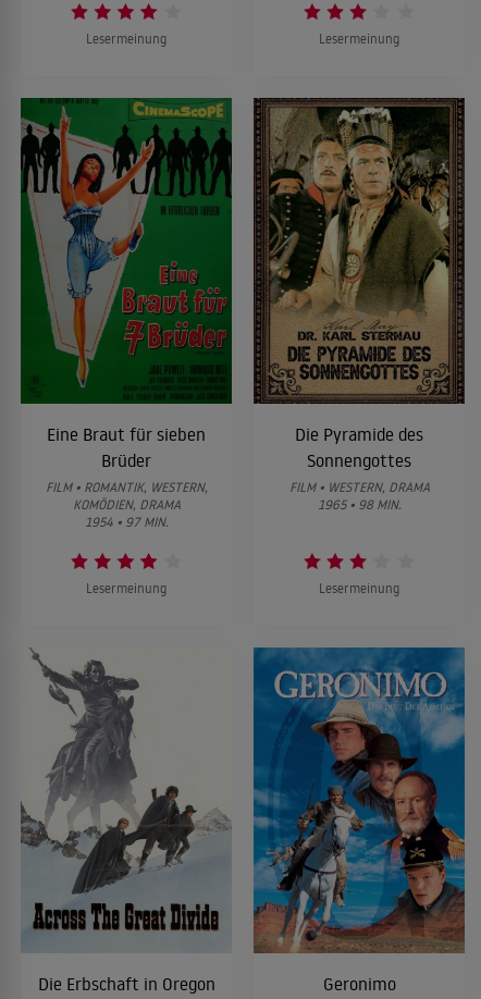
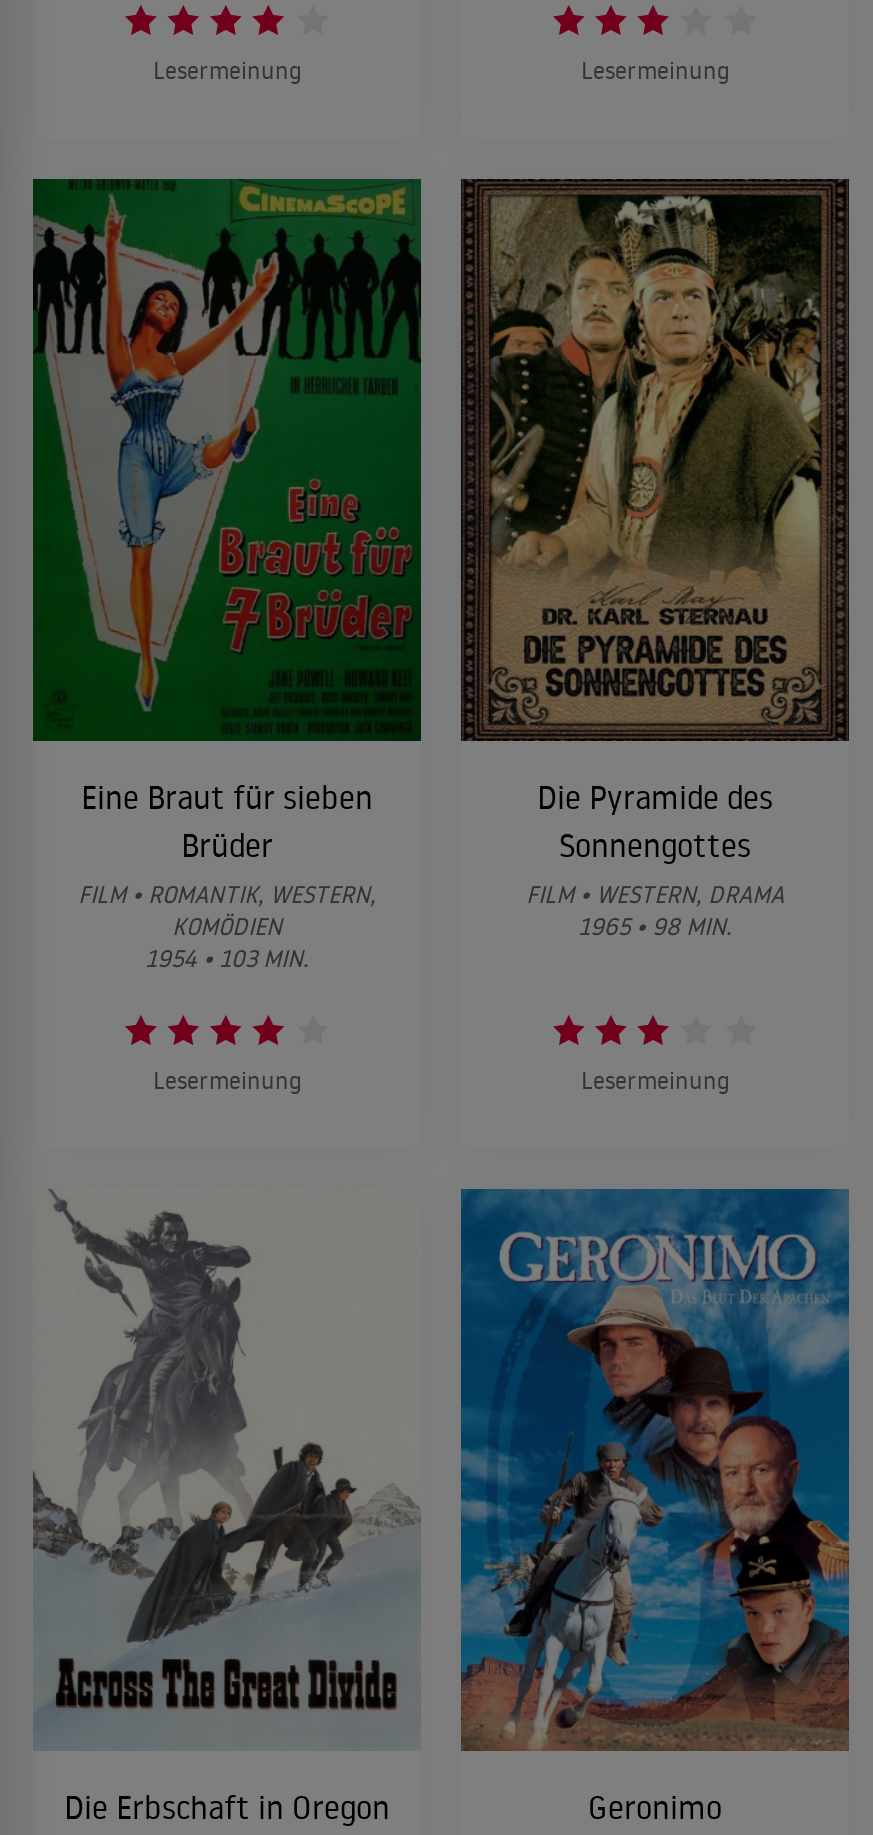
- KOMÖDIEN, DRAMA
- 1954 • 97 MIN.
+ KOMÖDIEN
+ 1954 • 103 MIN.
